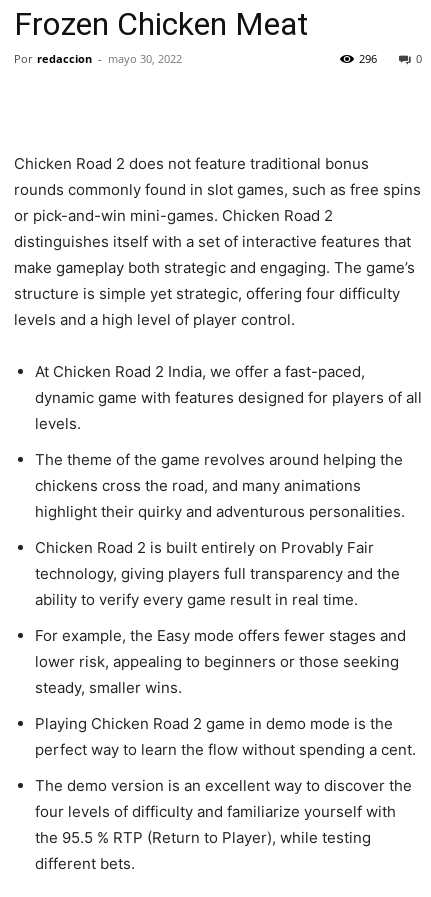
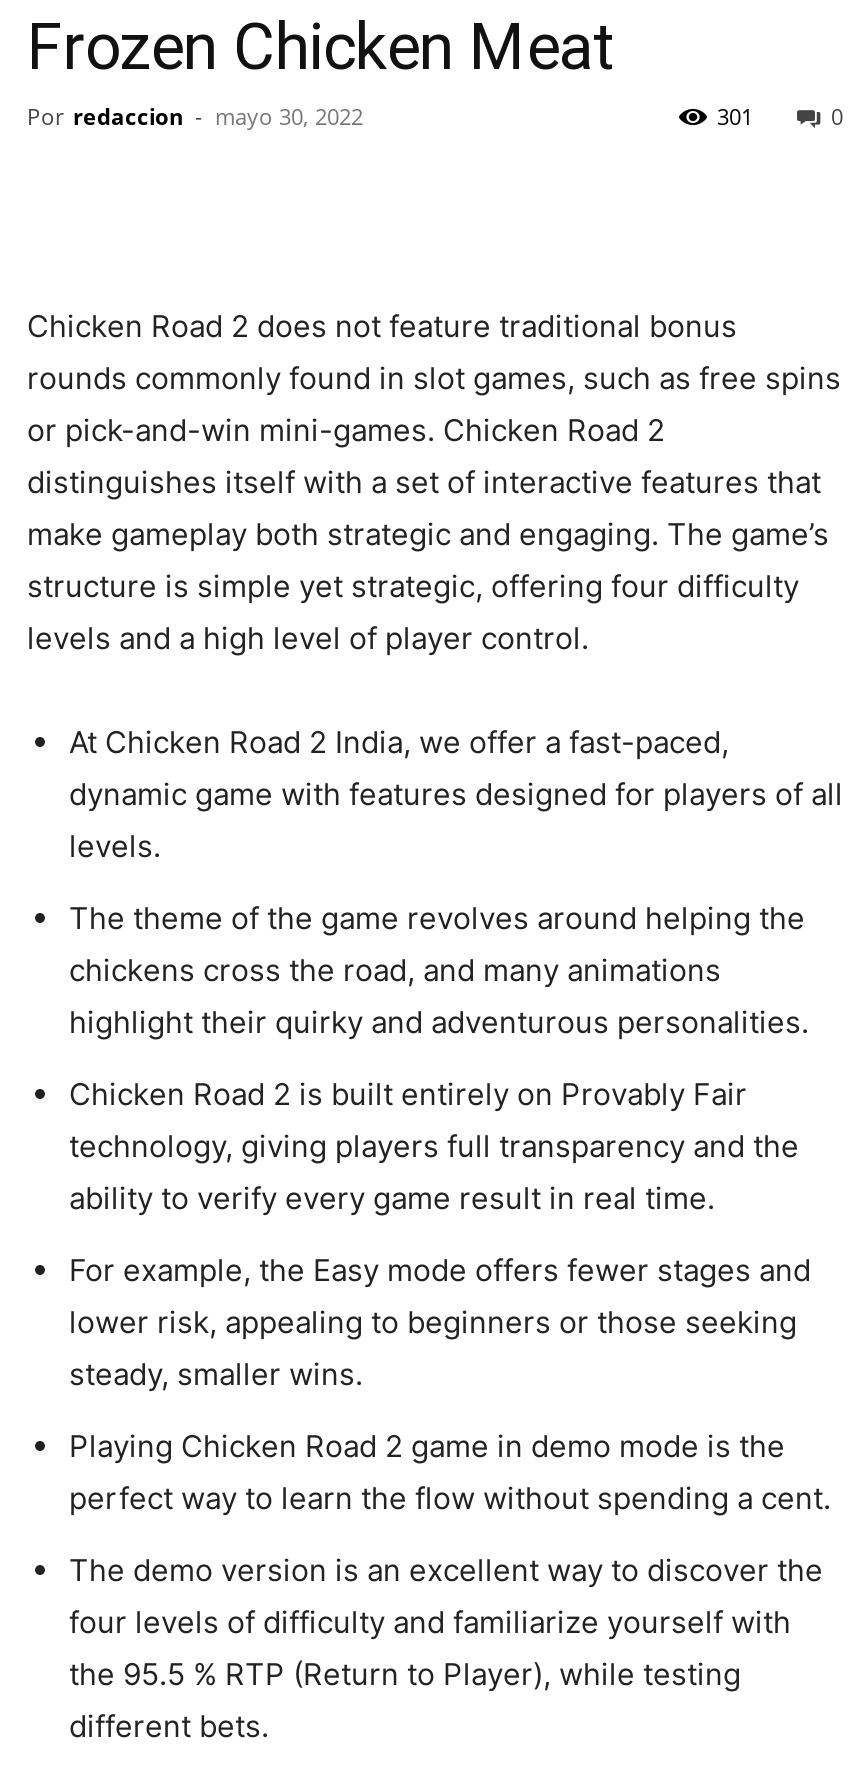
- 296
+ 301
